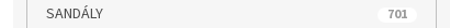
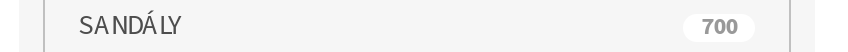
- 701
+ 700
